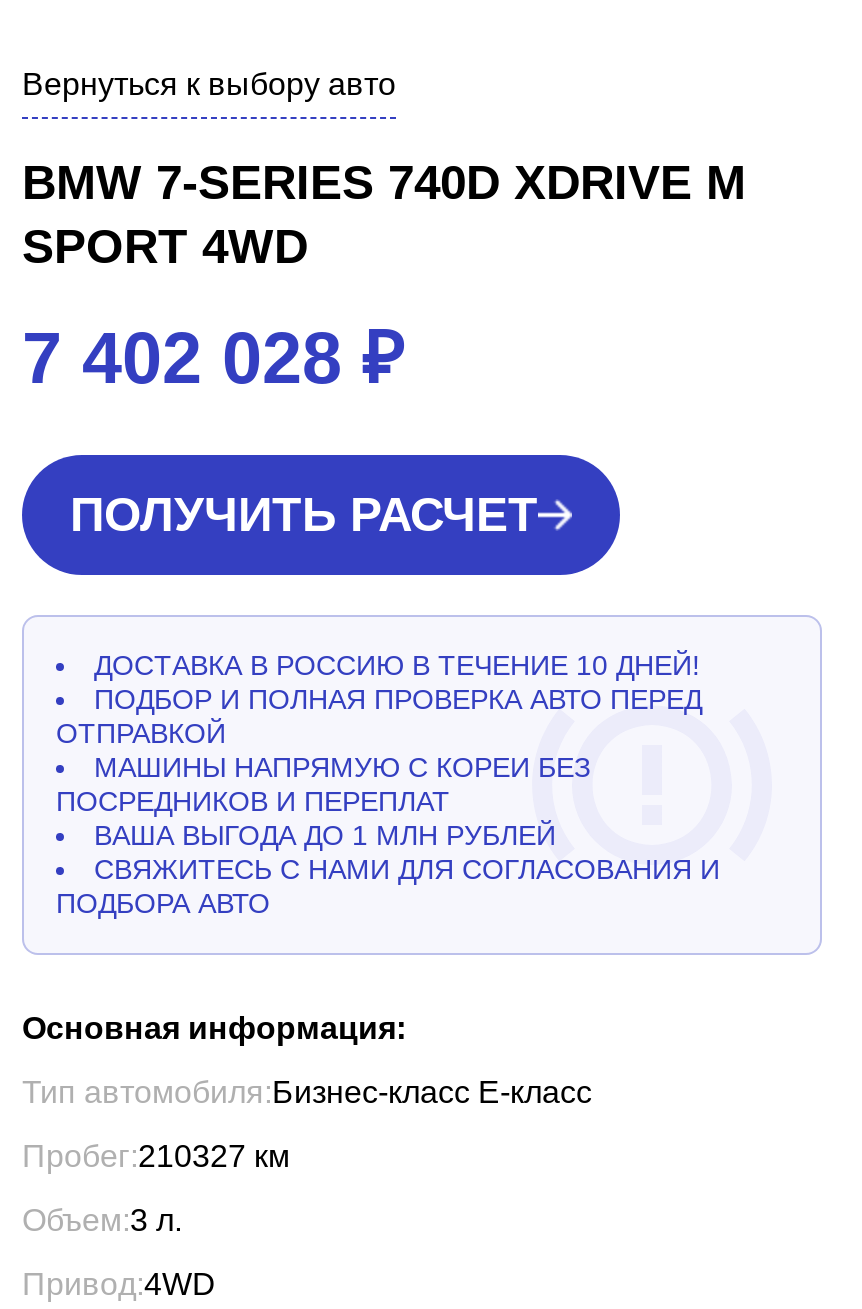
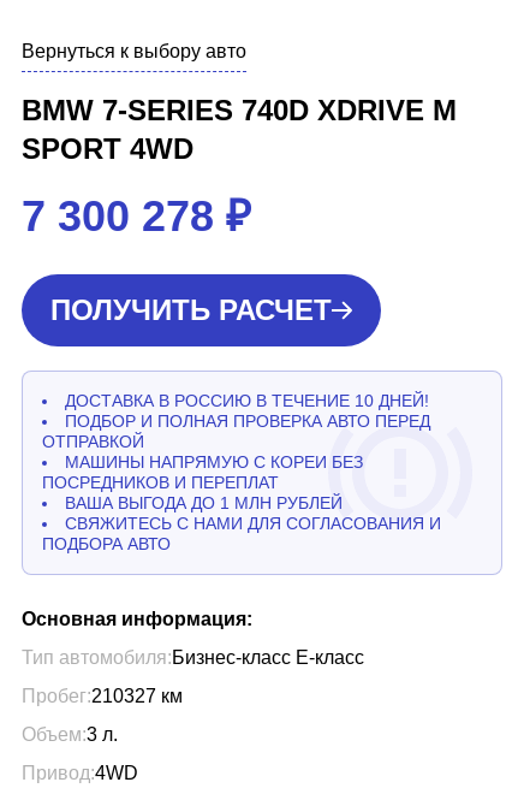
- 7 402 028 ₽
+ 7 300 278 ₽
